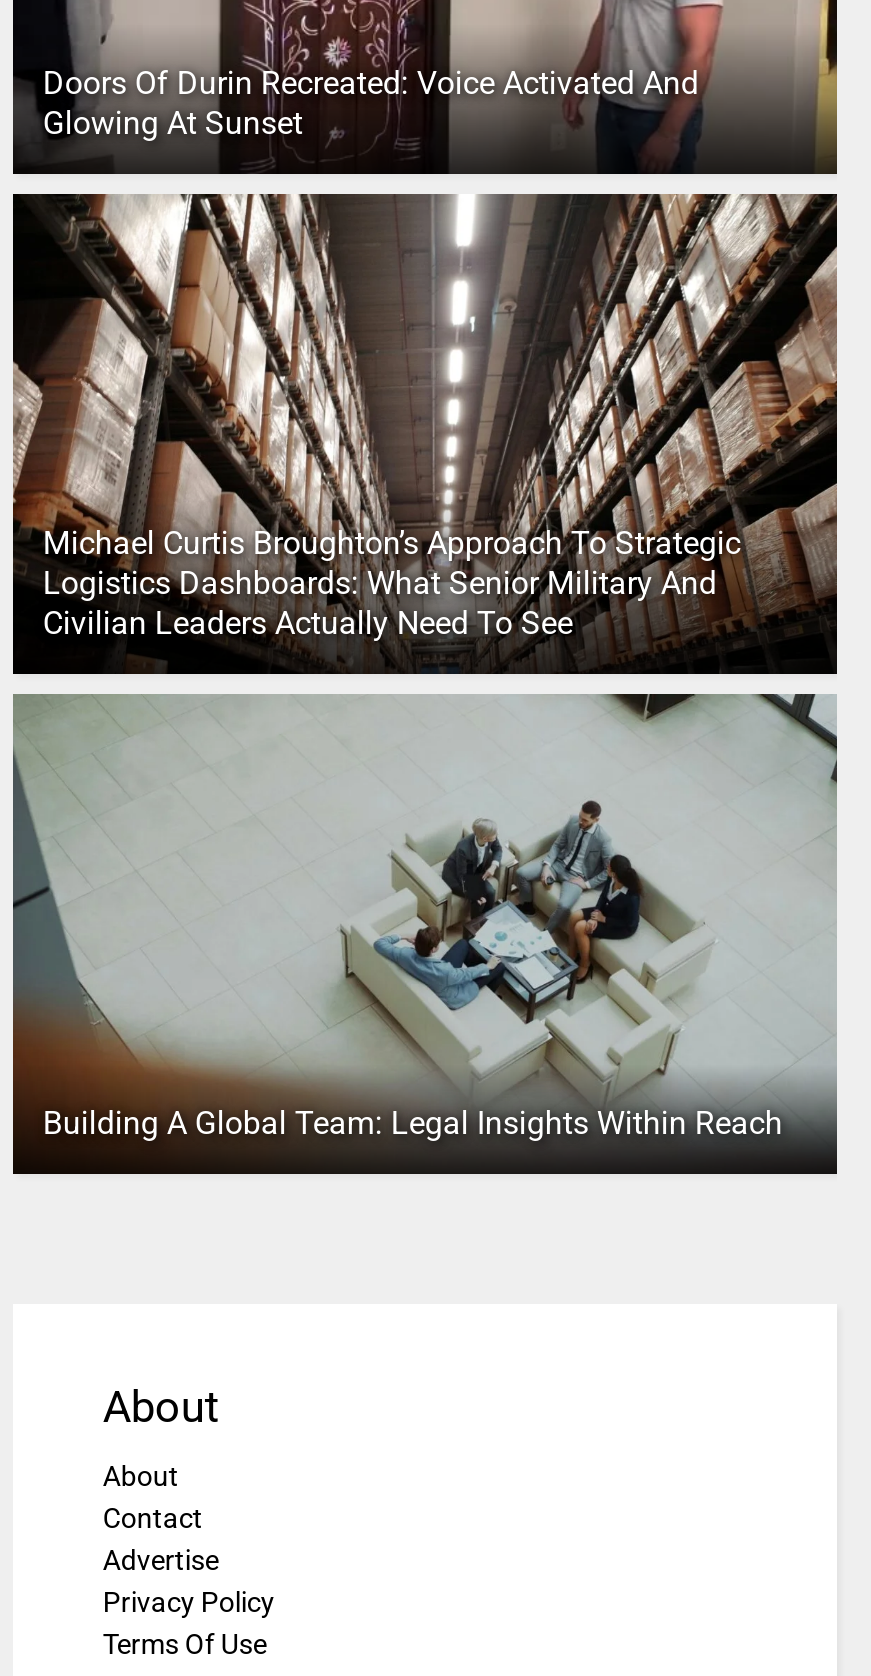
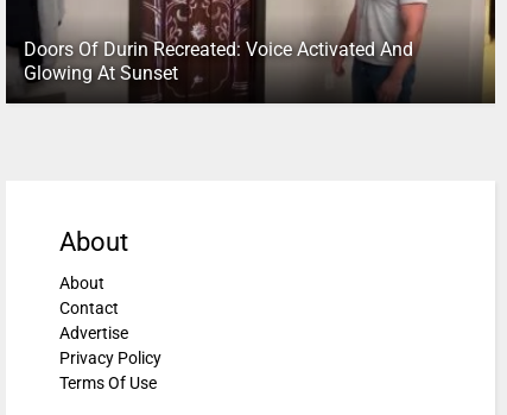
- [image]
- Michael Curtis Broughton’s Approach To Strategic
- Logistics Dashboards: What Senior Military And
- Civilian Leaders Actually Need To See

- [image]
- Building A Global Team: Legal Insights Within Reach
